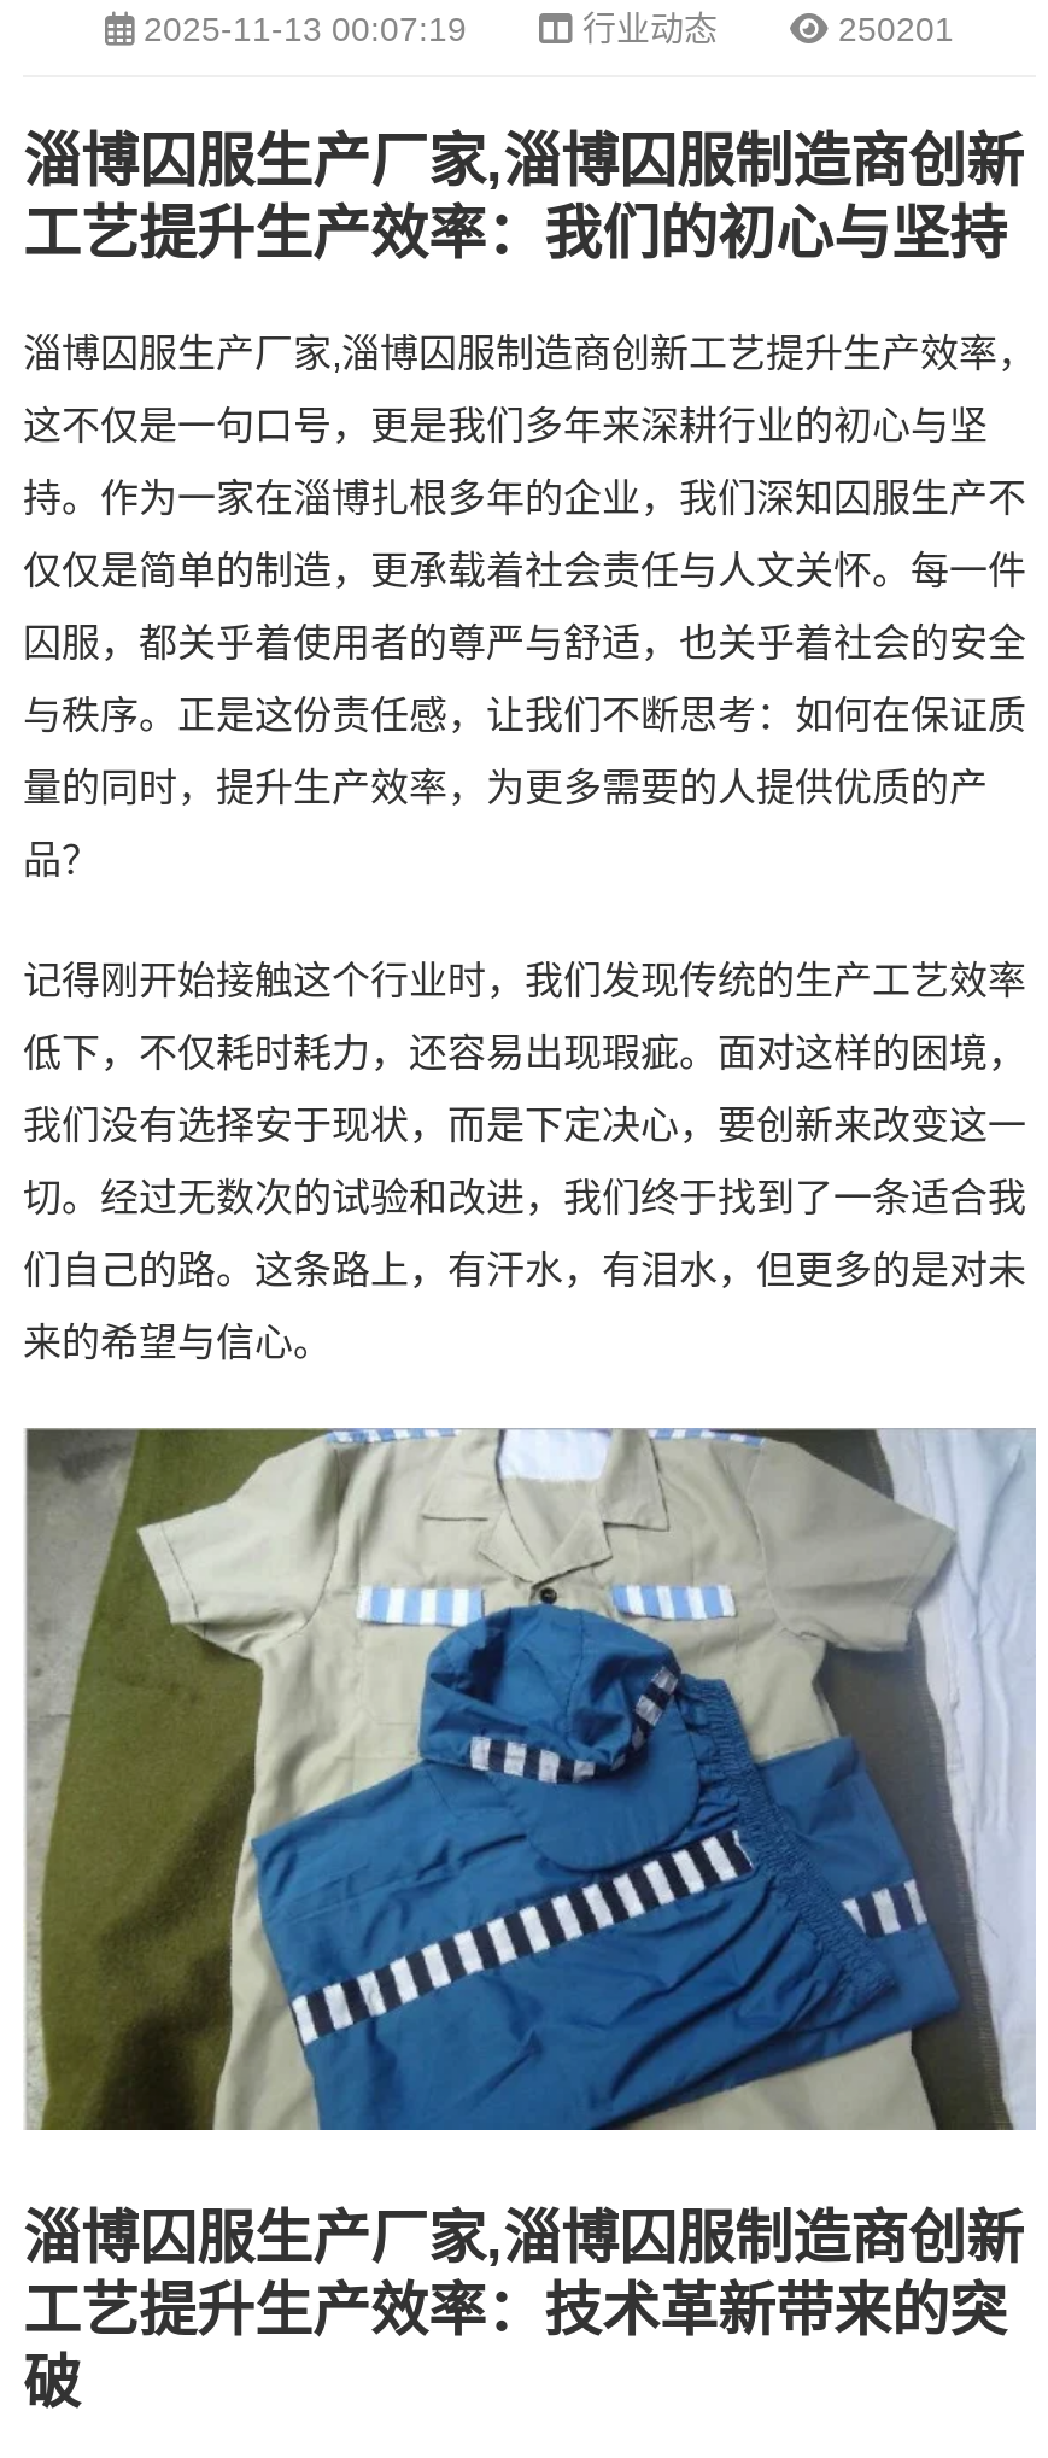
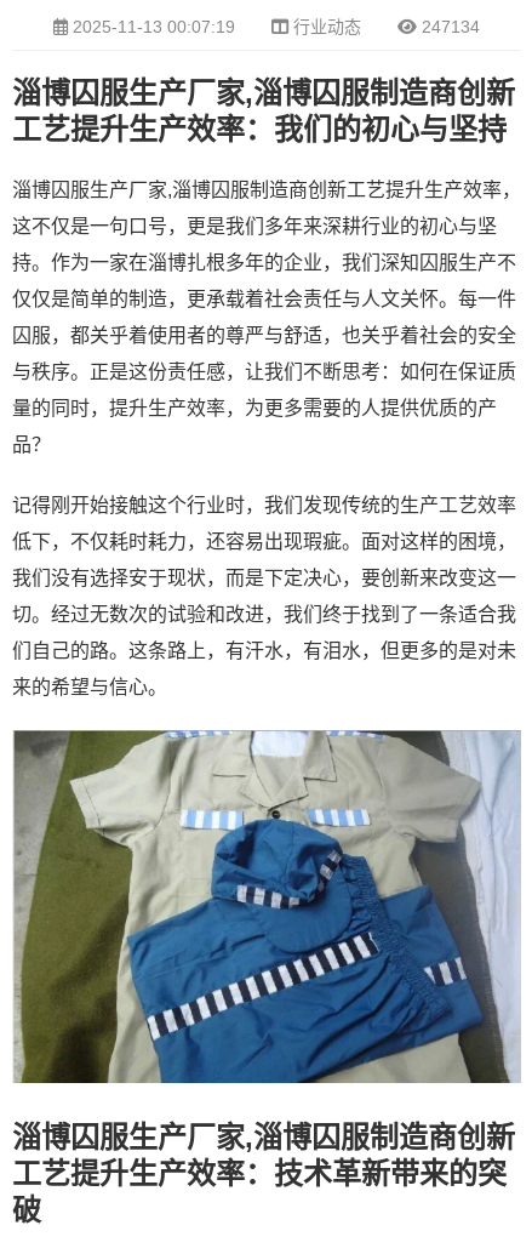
- 250201
+ 247134
